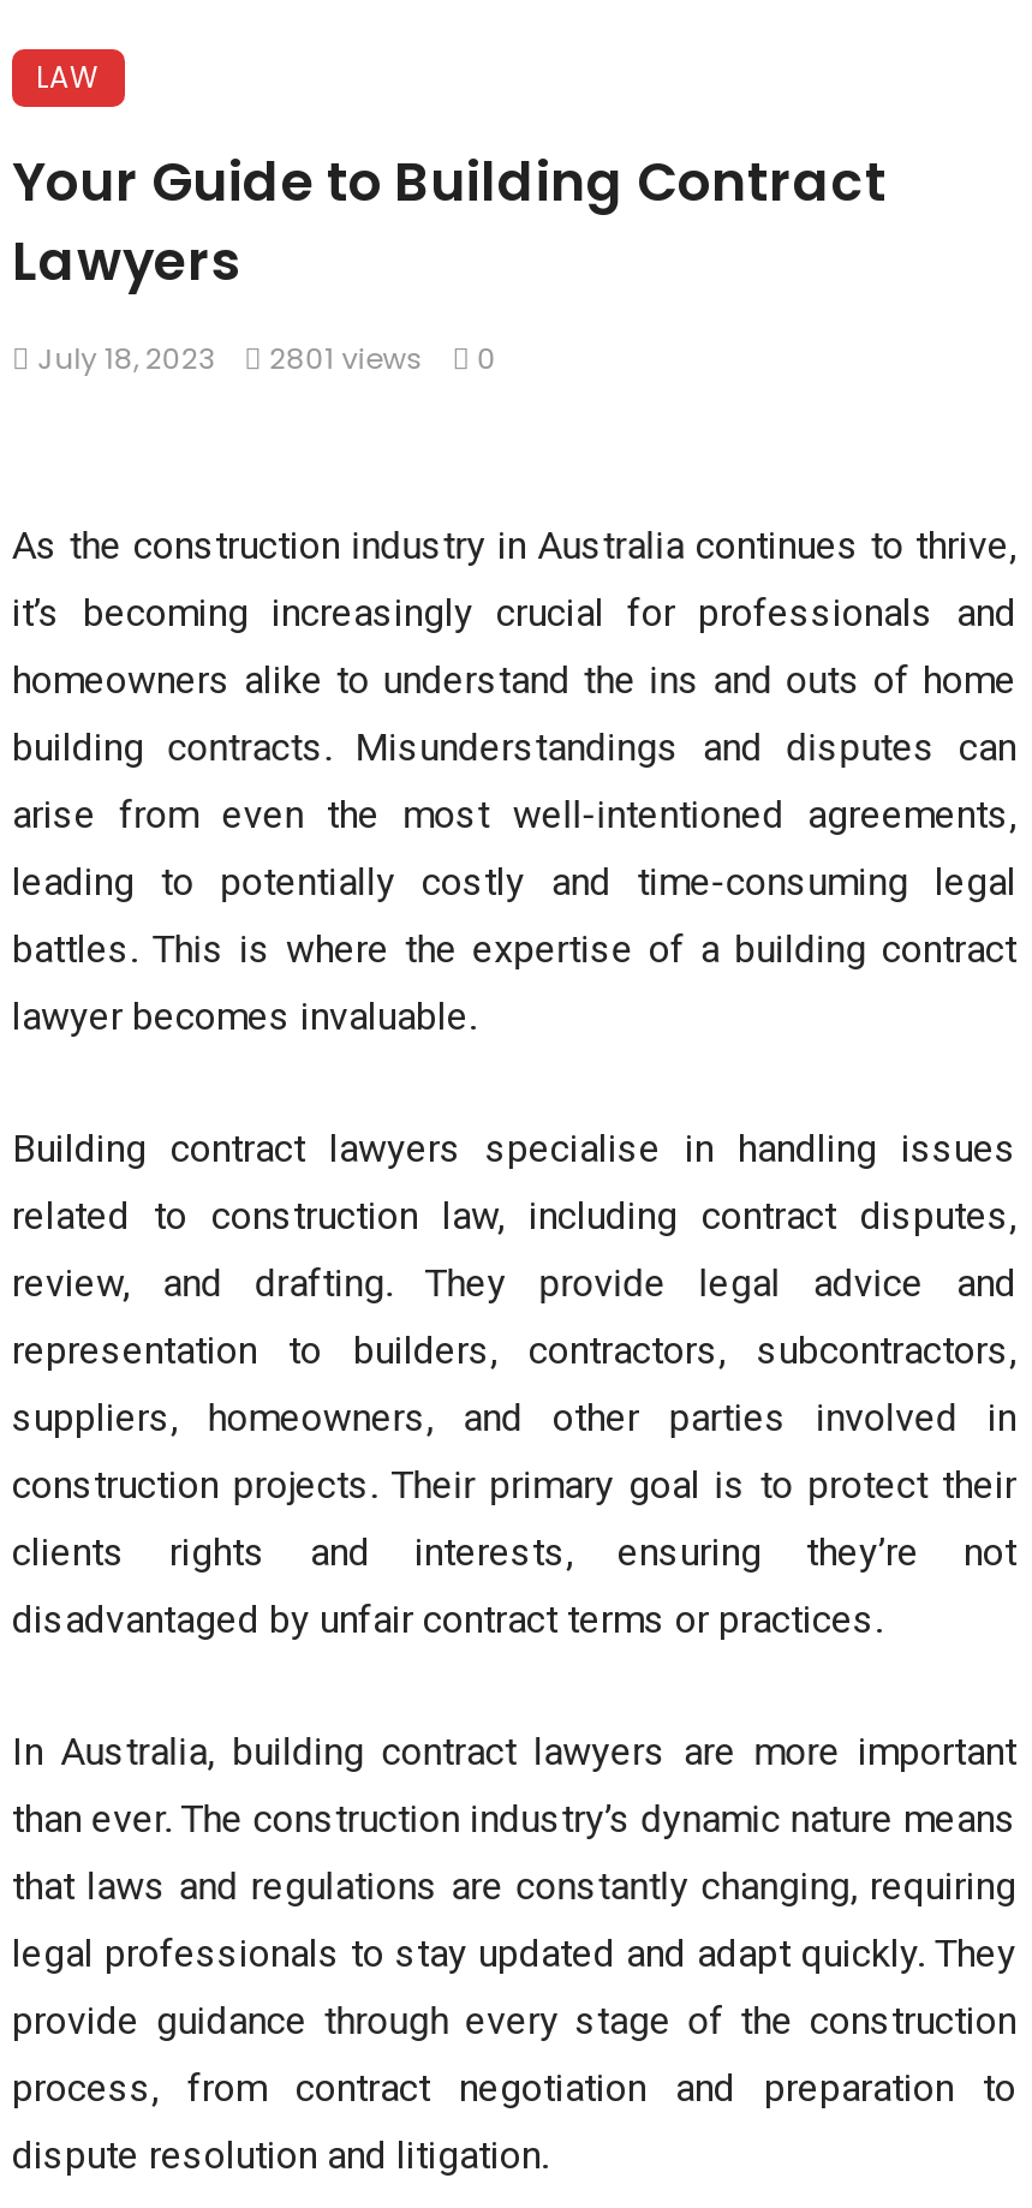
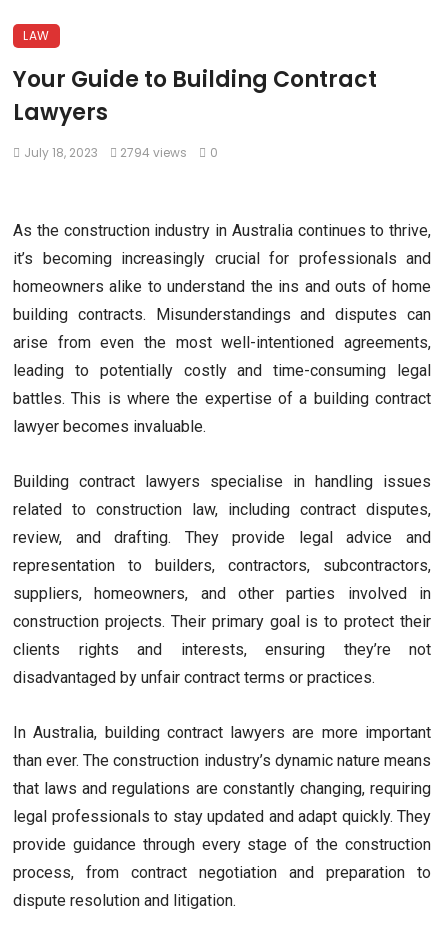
- July 18, 2023 2801 views 0
+ July 18, 2023 2794 views 0
